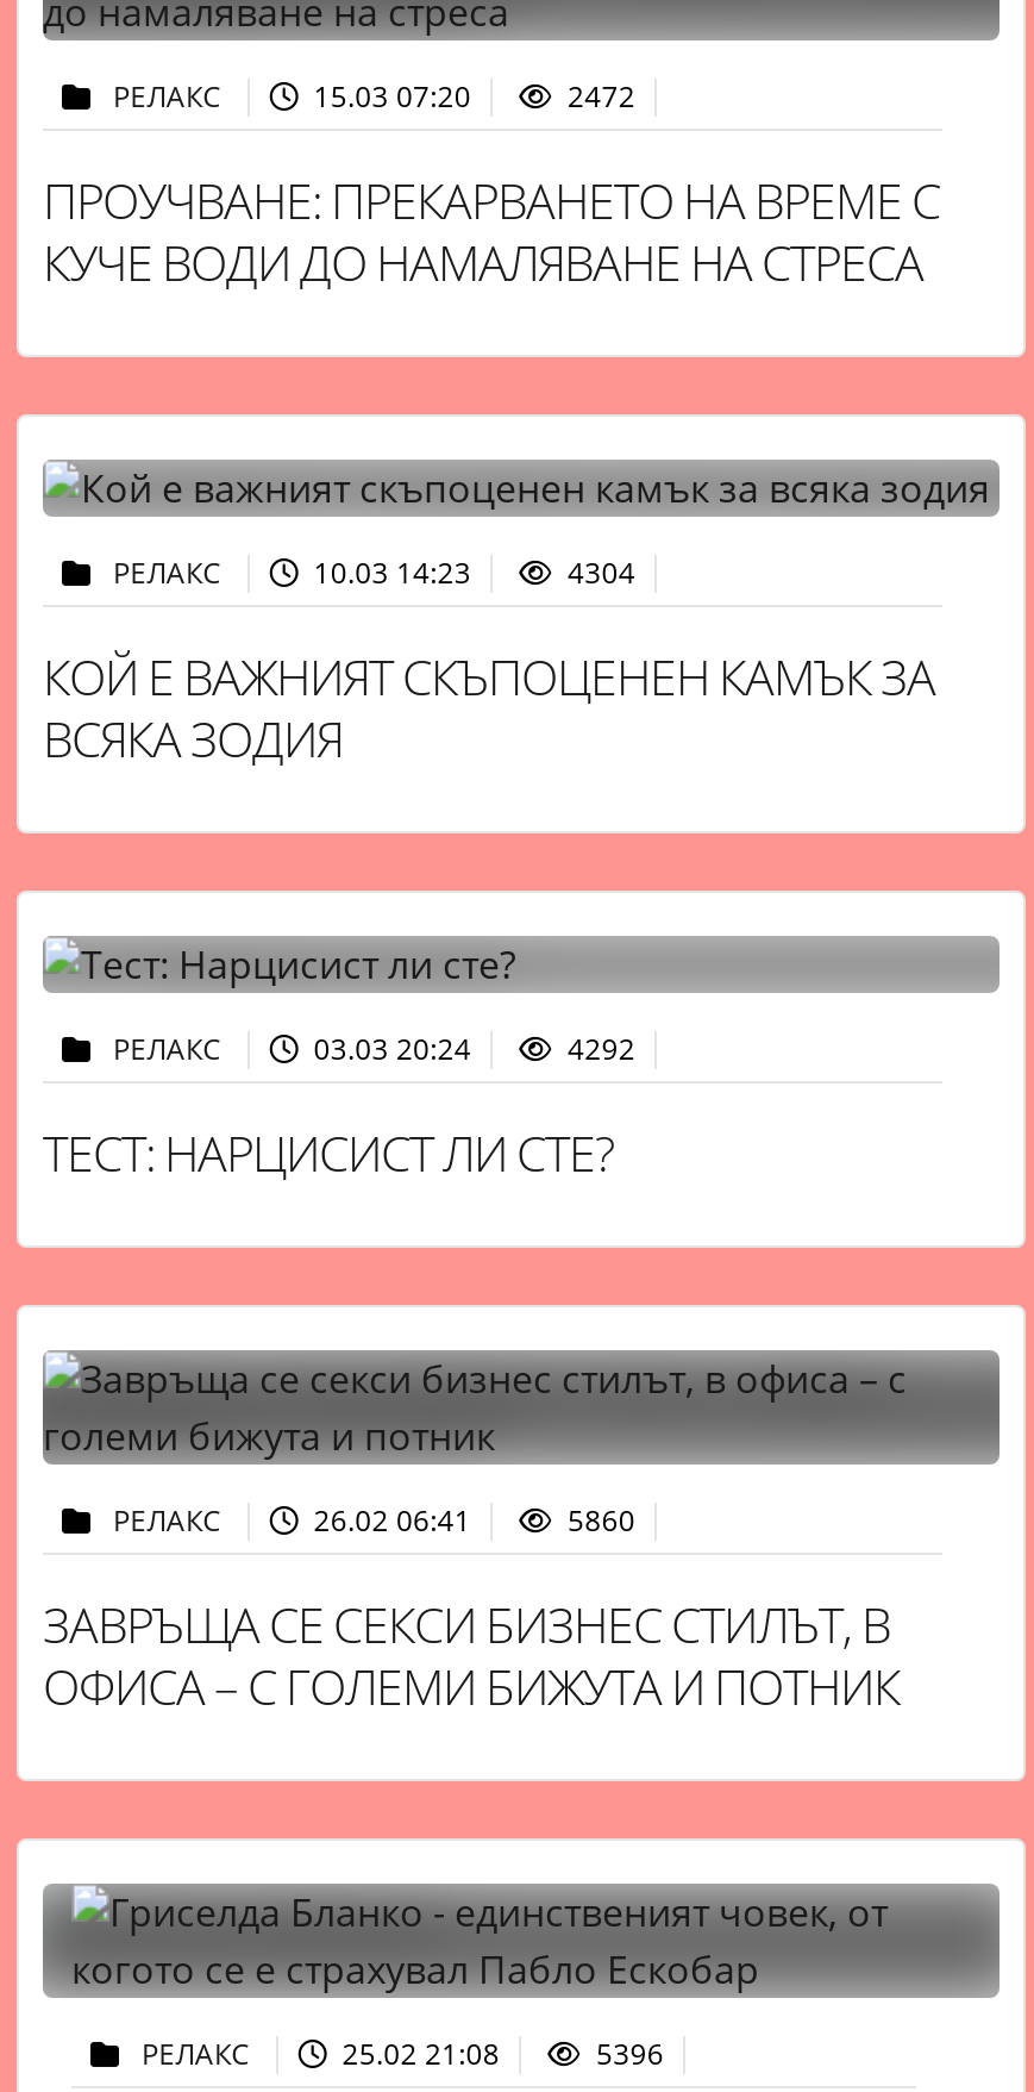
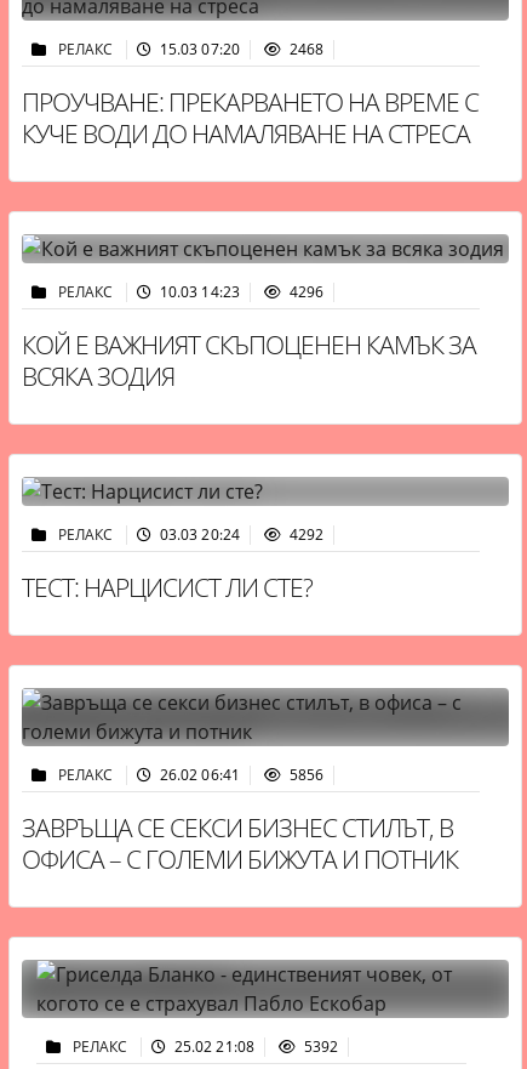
- 2472
+ 2468

- 4304
+ 4296

- 5860
+ 5856

- 5396
+ 5392
